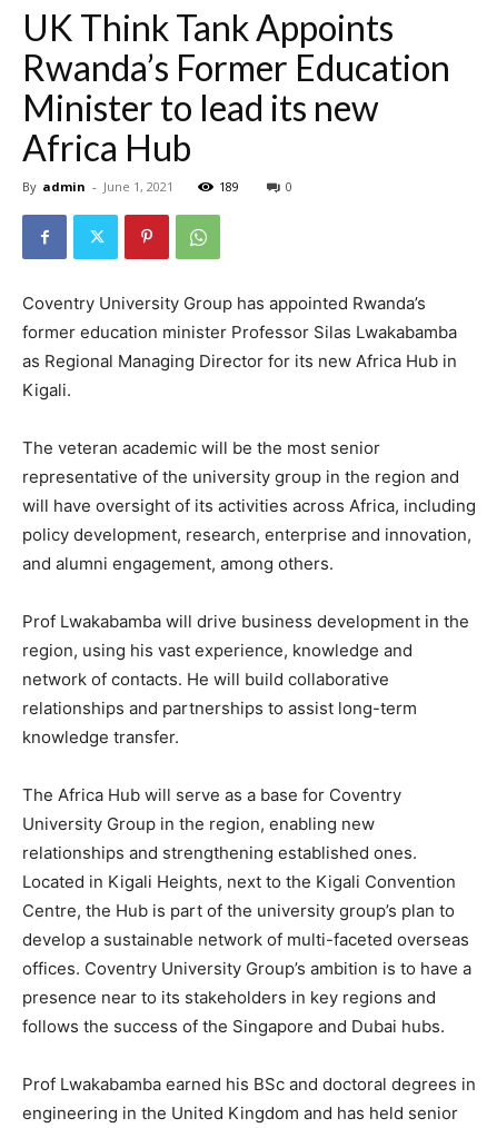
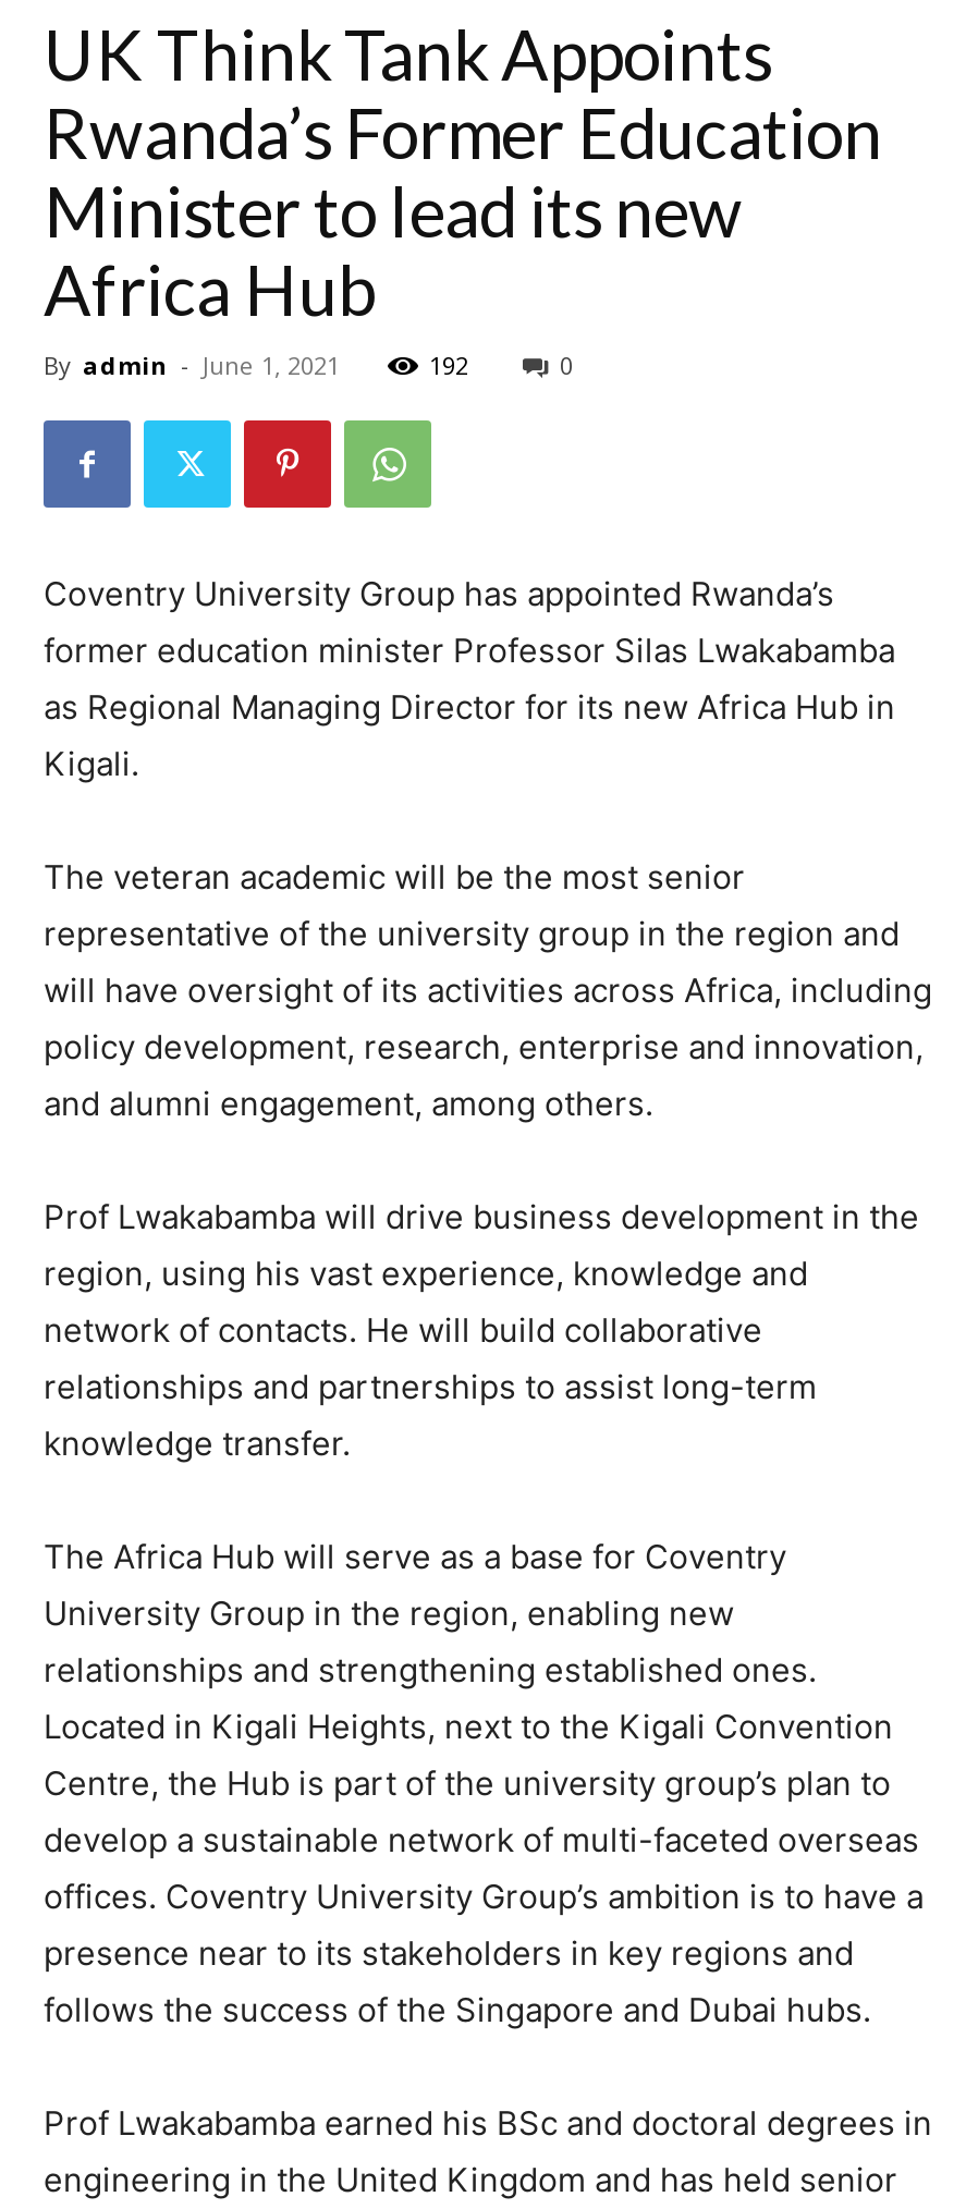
- 189
+ 192
